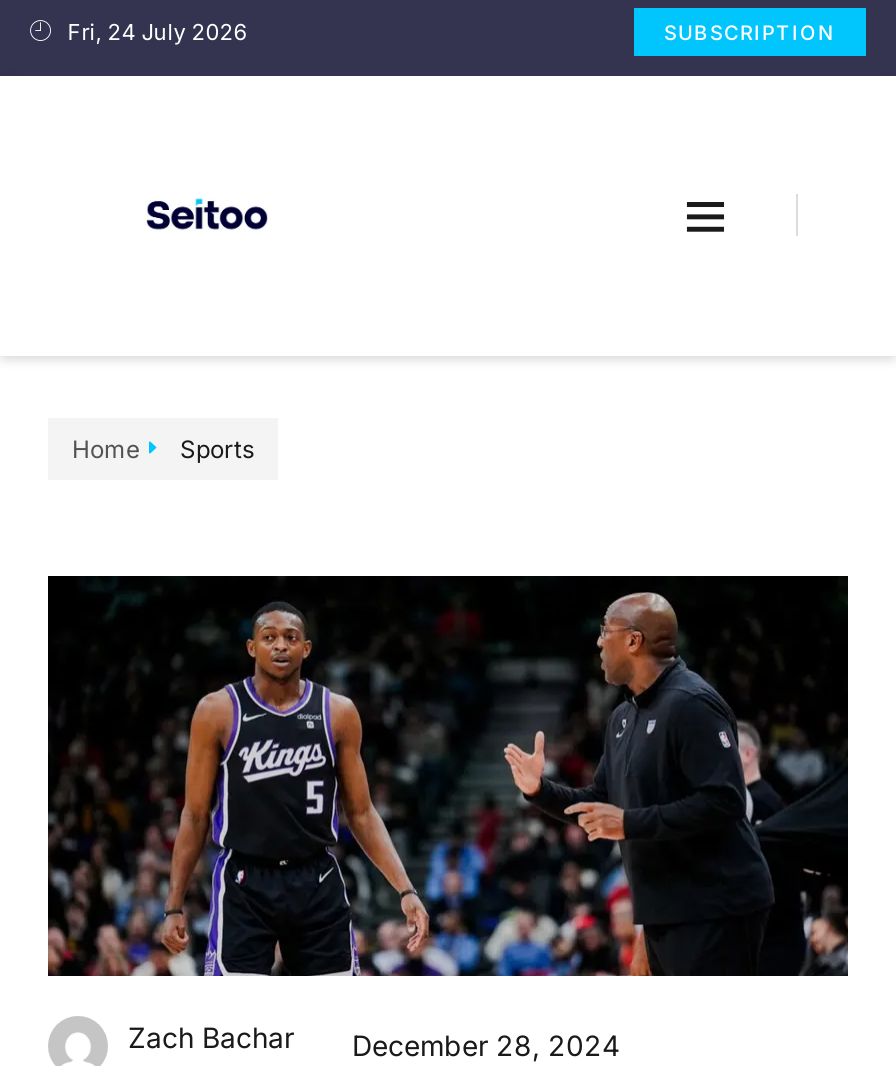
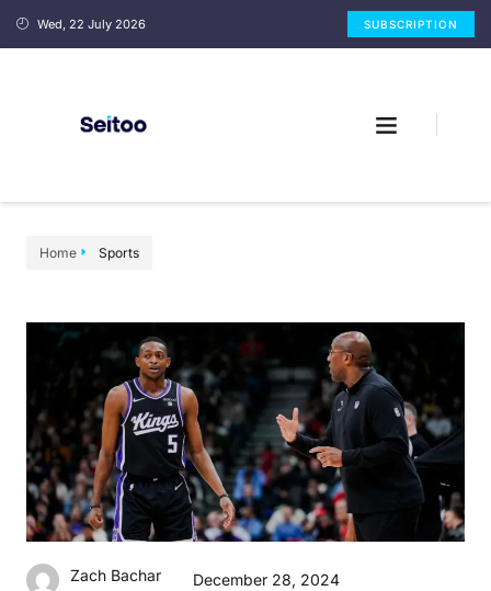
- Fri, 24 July 2026
+ Wed, 22 July 2026
